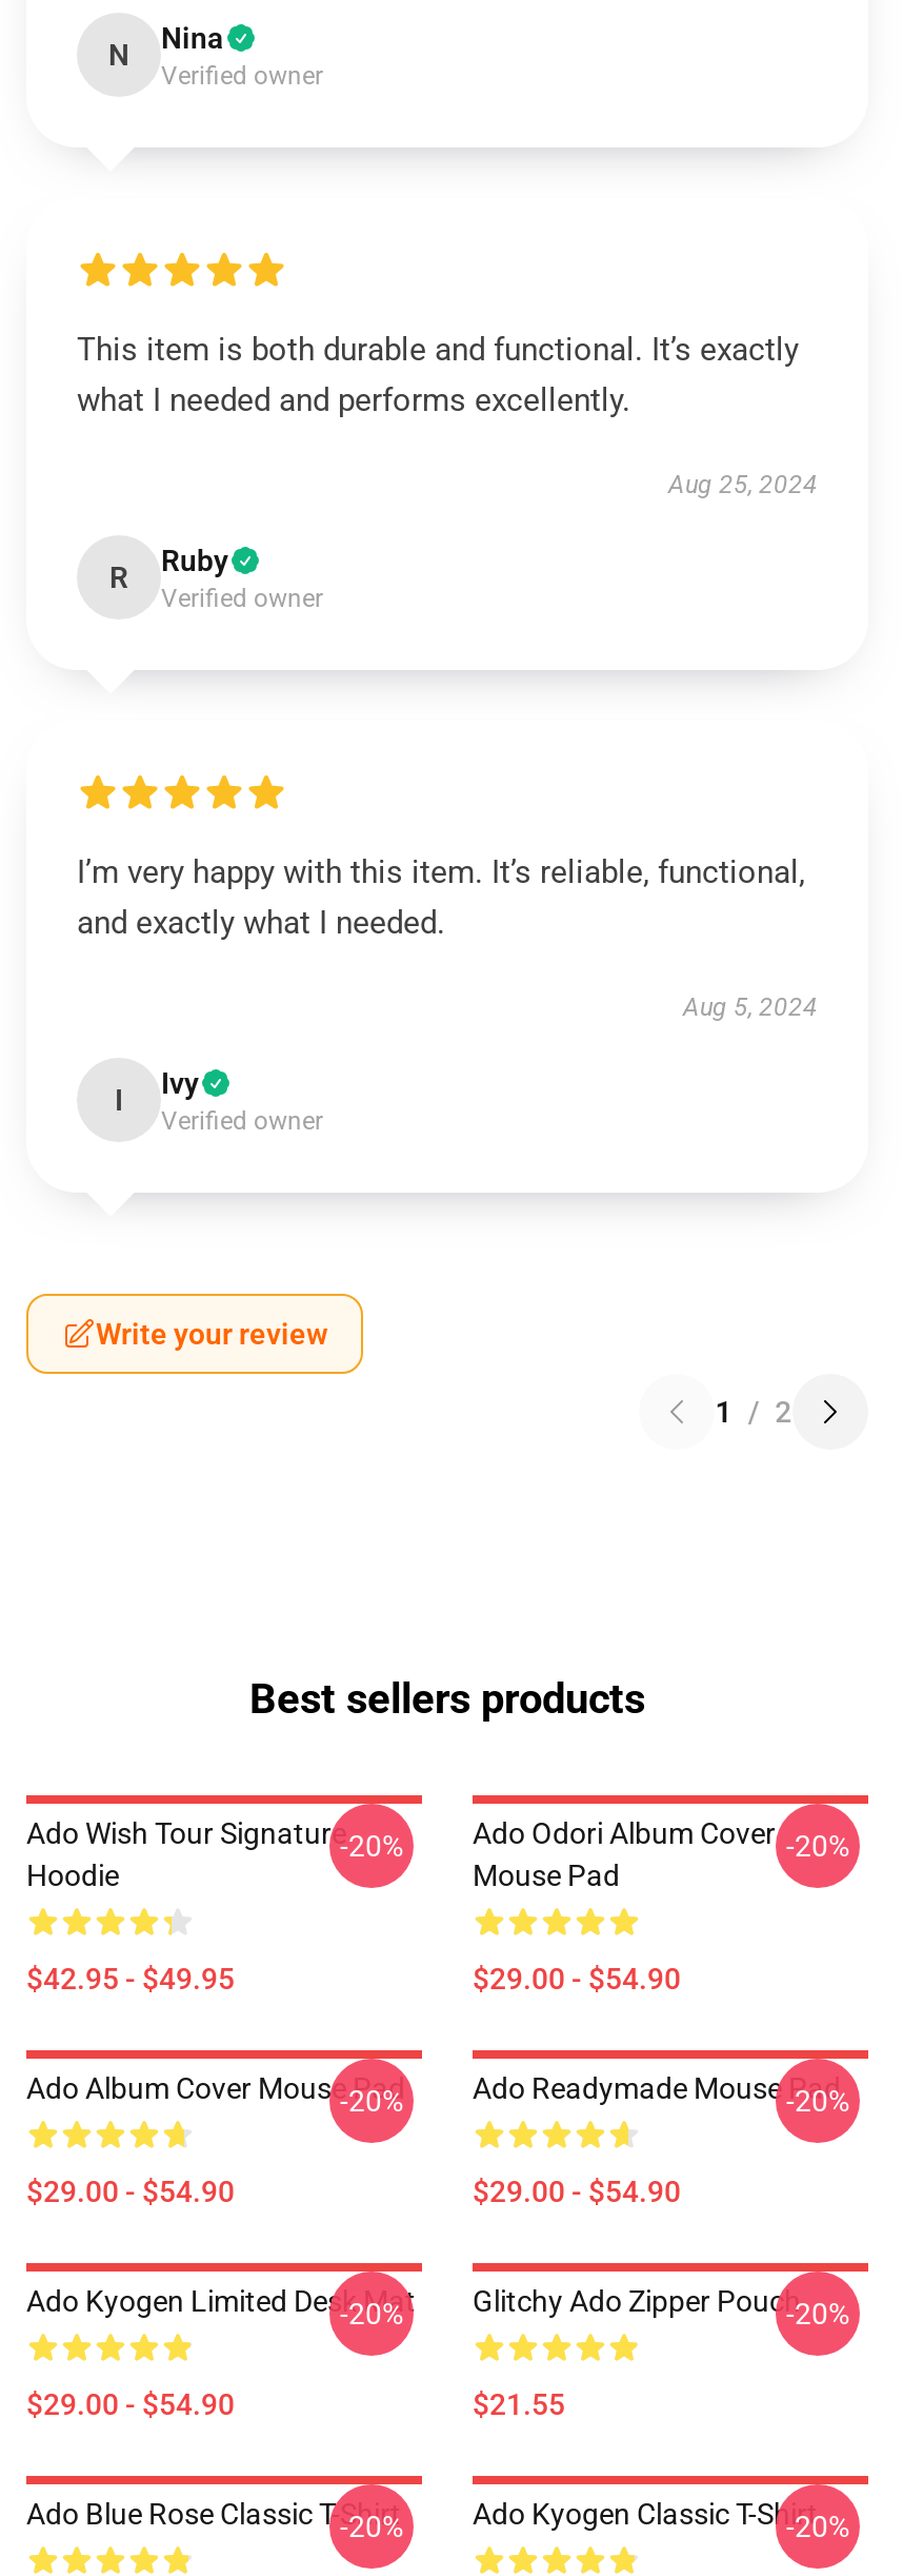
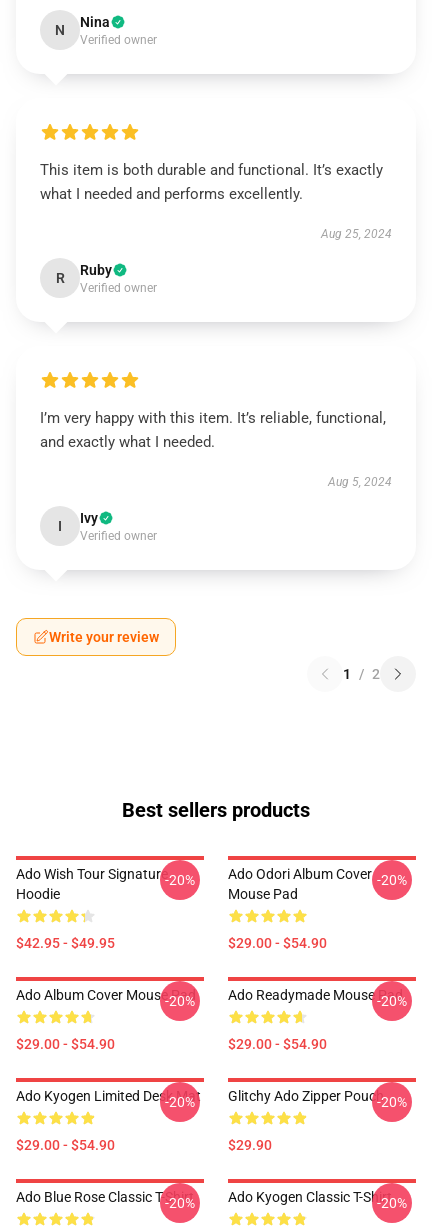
- $21.55
+ $29.90
